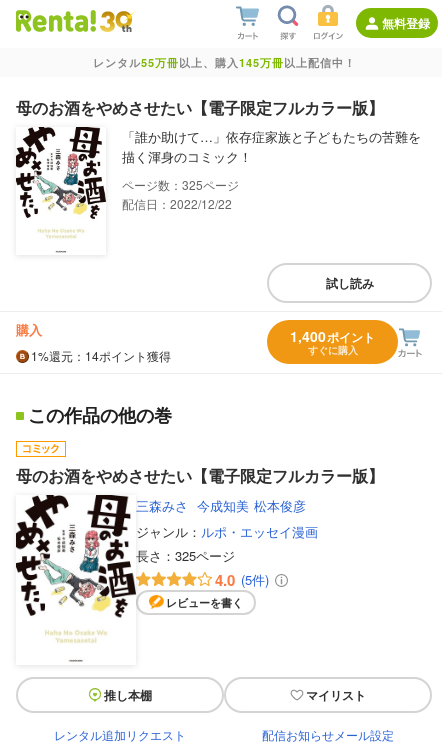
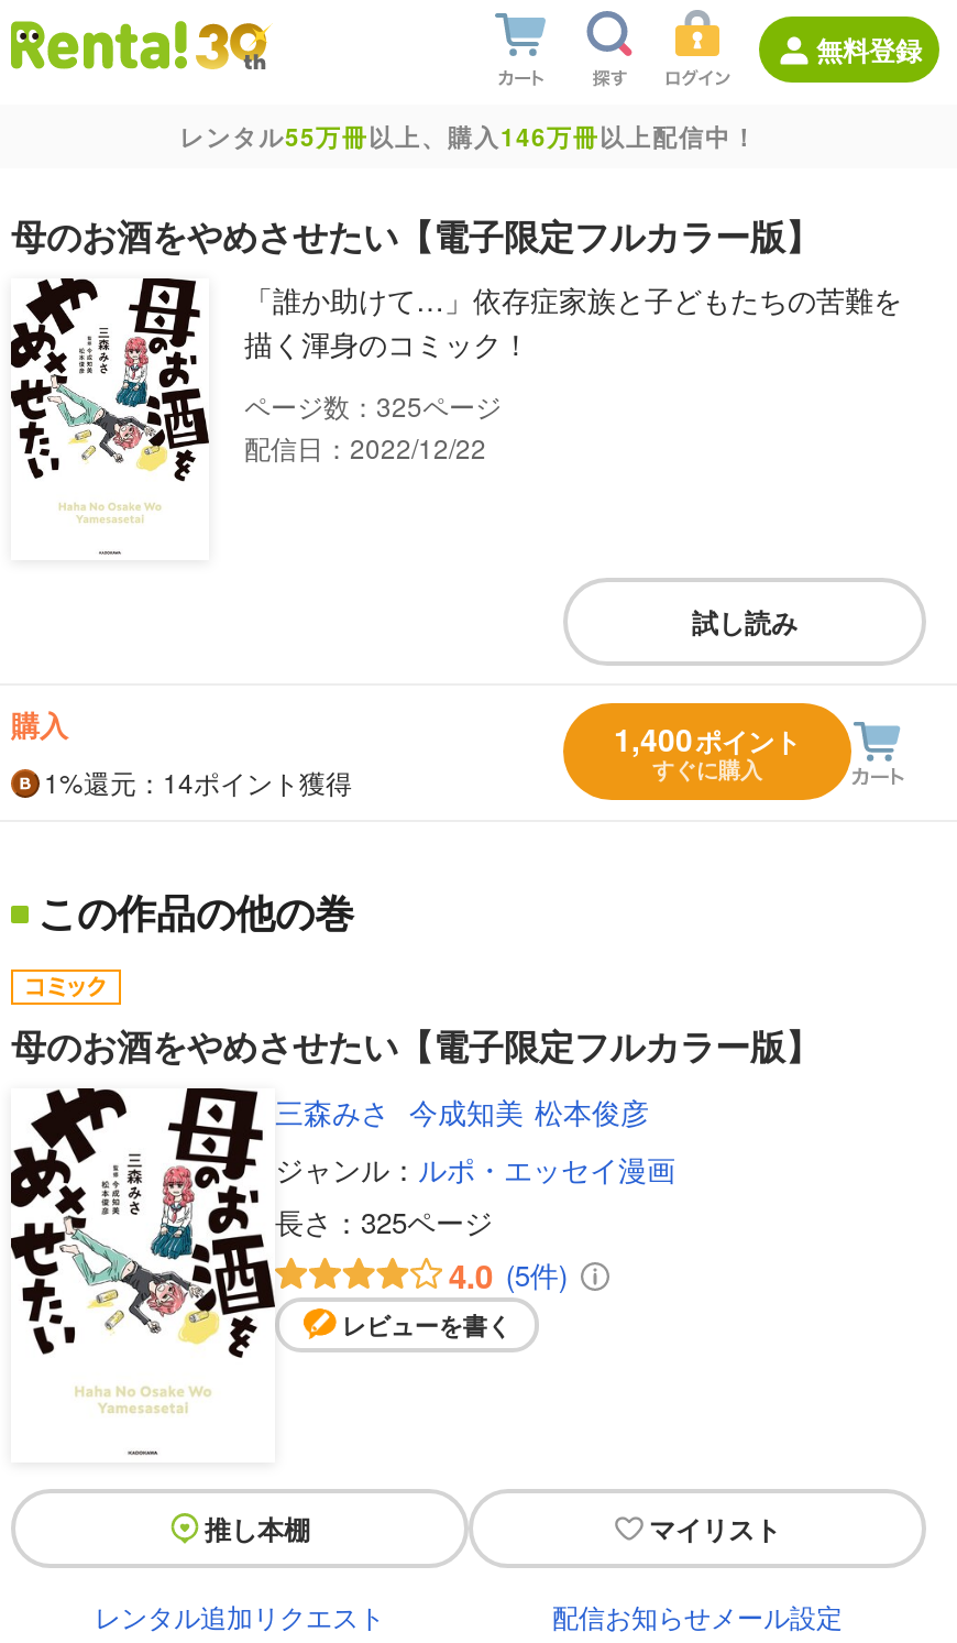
- レンタル55万冊以上、購入145万冊以上配信中！
+ レンタル55万冊以上、購入146万冊以上配信中！
